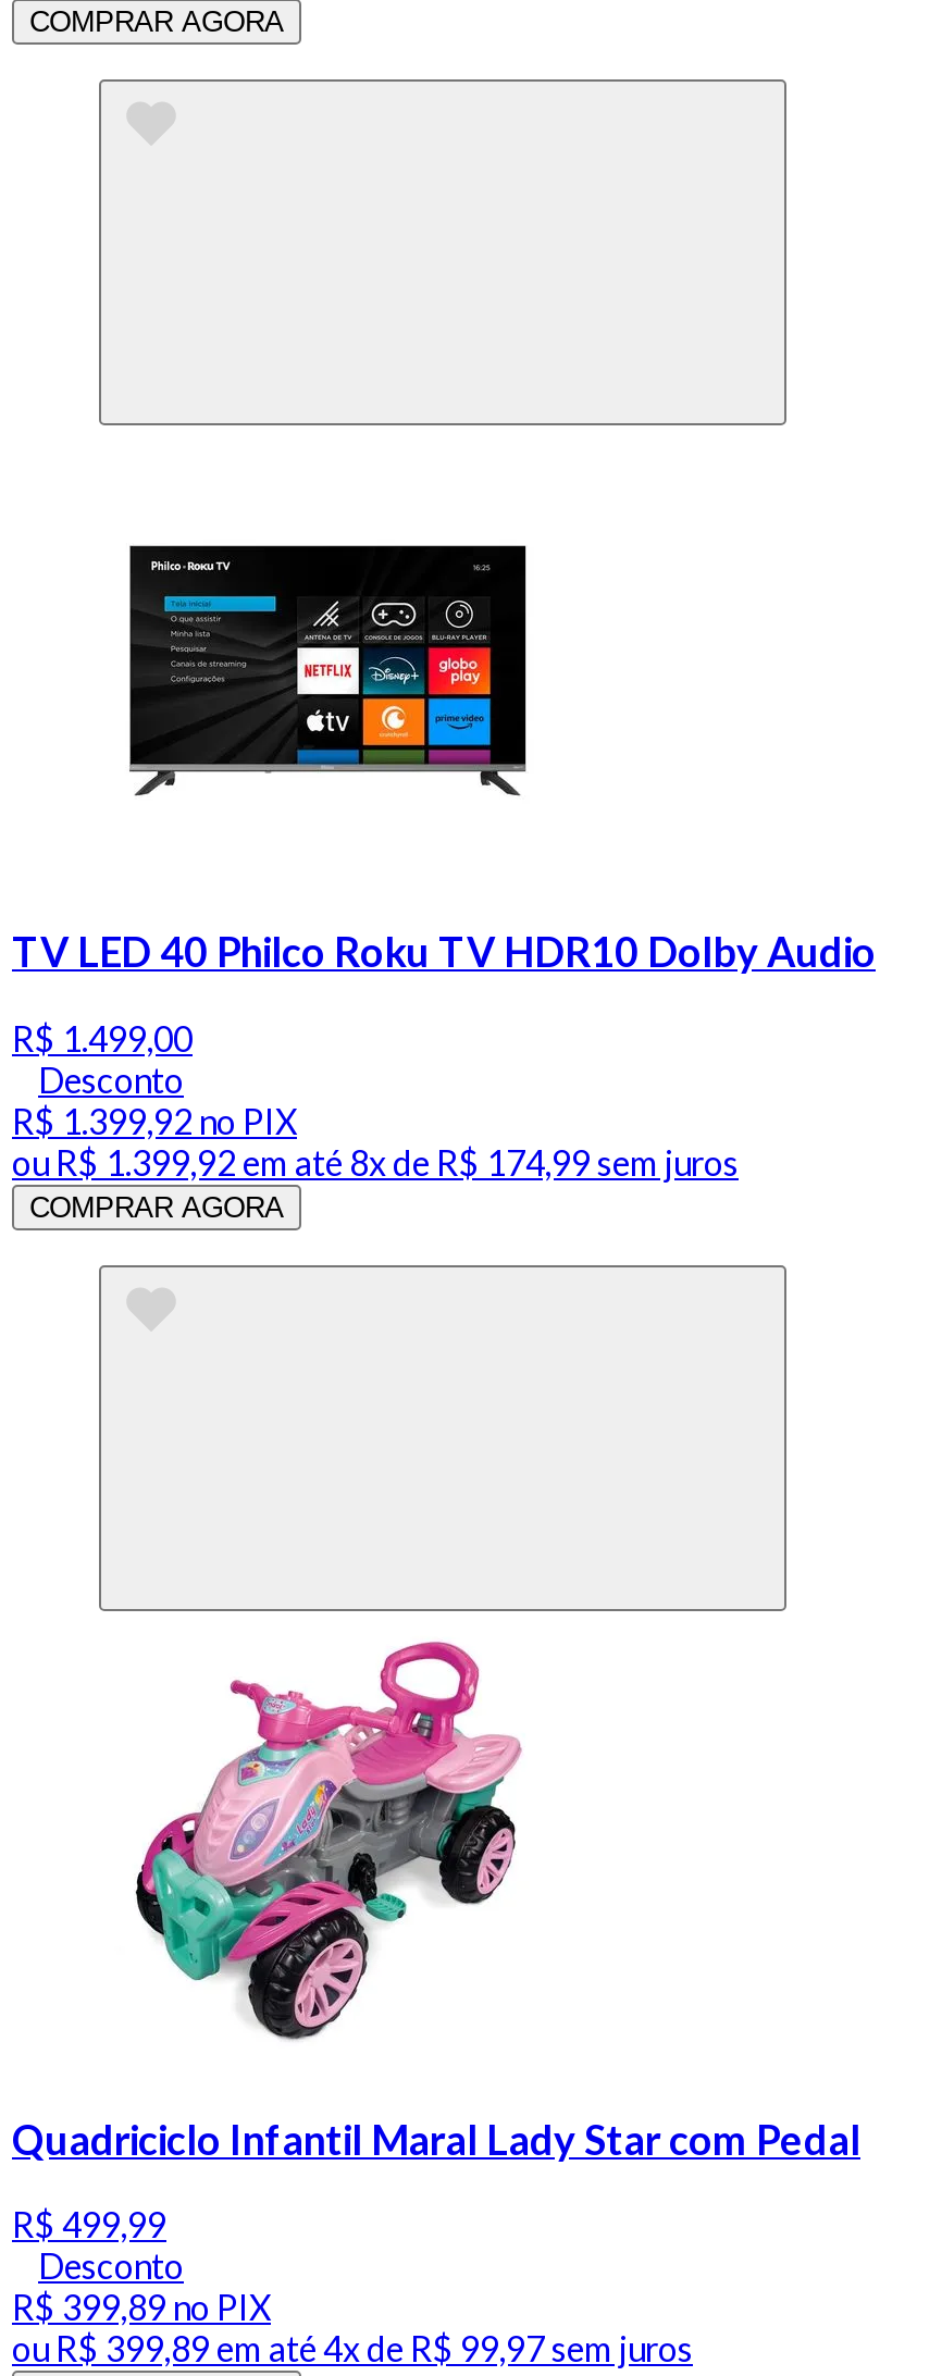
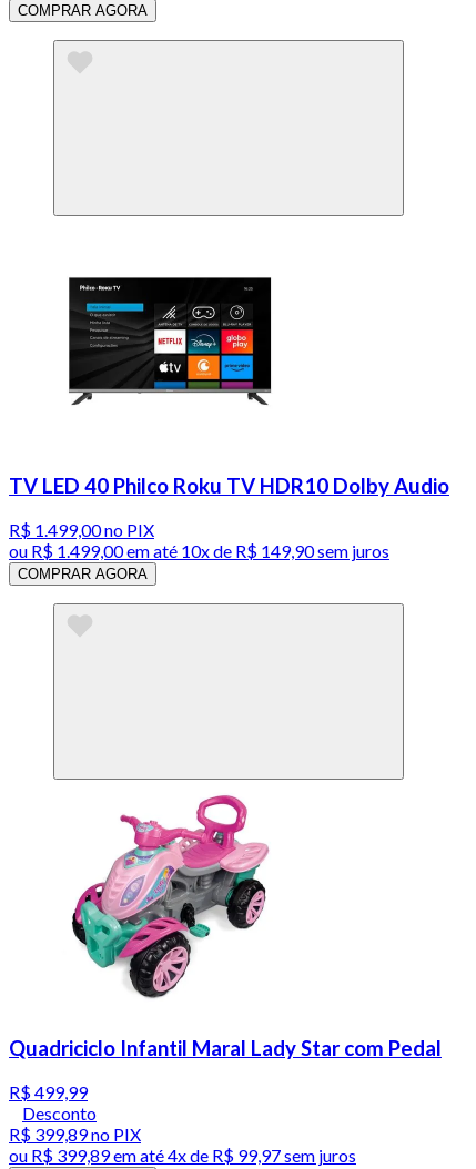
- R$ 1.499,00
- Desconto
- R$ 1.399,92 no PIX
- ou R$ 1.399,92 em até 8x de R$ 174,99 sem juros
+ R$ 1.499,00 no PIX
+ ouR$ 1.499,00em até 10x de R$ 149,90 sem juros
